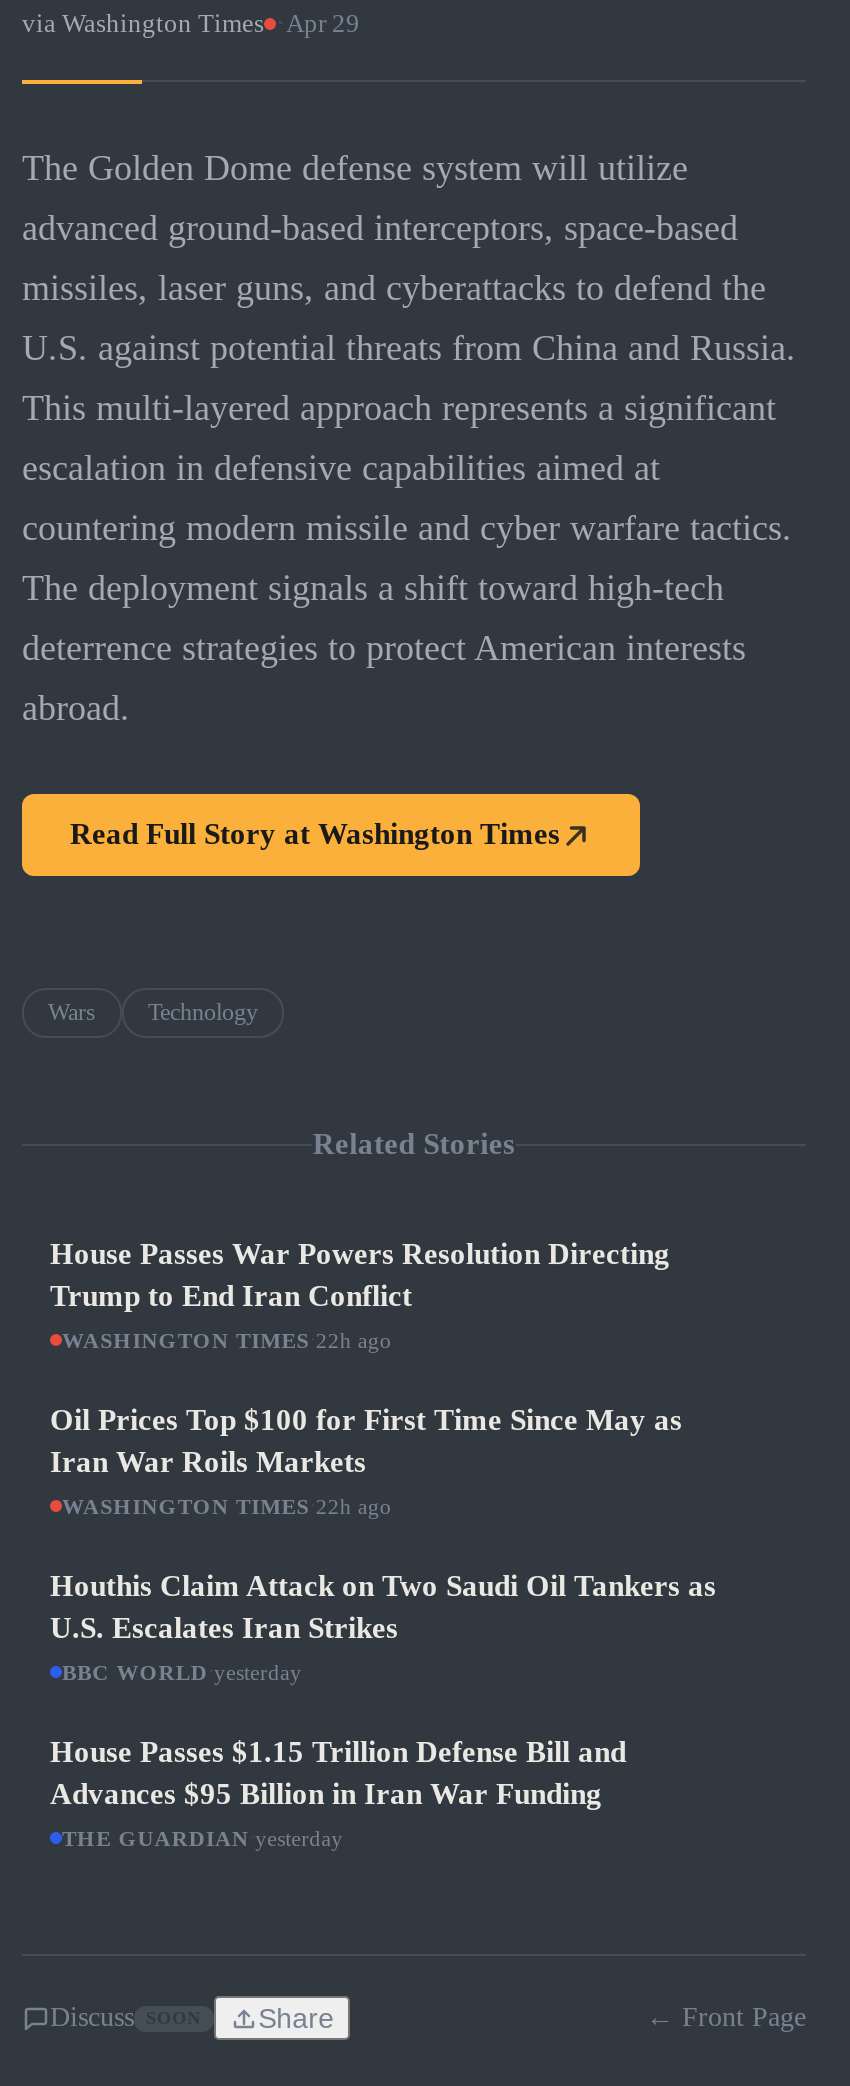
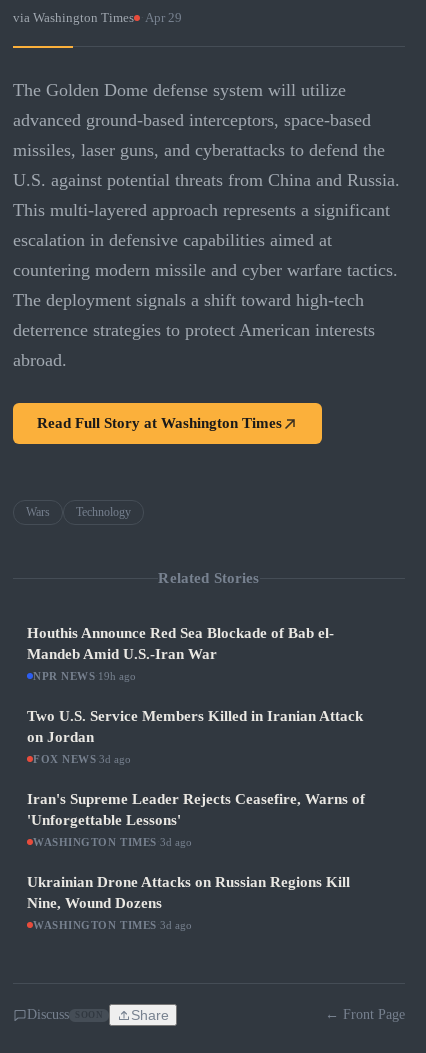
- House Passes War Powers Resolution Directing
- Trump to End Iran Conflict
+ Houthis Announce Red Sea Blockade of Bab el-
+ Mandeb Amid U.S.-Iran War

- WASHINGTON TIMES · 22h ago
+ NPR NEWS · 19h ago

- Oil Prices Top $100 for First Time Since May as
- Iran War Roils Markets
+ Two U.S. Service Members Killed in Iranian Attack
+ on Jordan

- WASHINGTON TIMES · 22h ago
+ FOX NEWS · 3d ago

- Houthis Claim Attack on Two Saudi Oil Tankers as
- U.S. Escalates Iran Strikes
+ Iran's Supreme Leader Rejects Ceasefire, Warns of
+ 'Unforgettable Lessons'

- BBC WORLD · yesterday
+ WASHINGTON TIMES · 3d ago

- House Passes $1.15 Trillion Defense Bill and
- Advances $95 Billion in Iran War Funding
+ Ukrainian Drone Attacks on Russian Regions Kill
+ Nine, Wound Dozens

- THE GUARDIAN · yesterday
+ WASHINGTON TIMES · 3d ago
